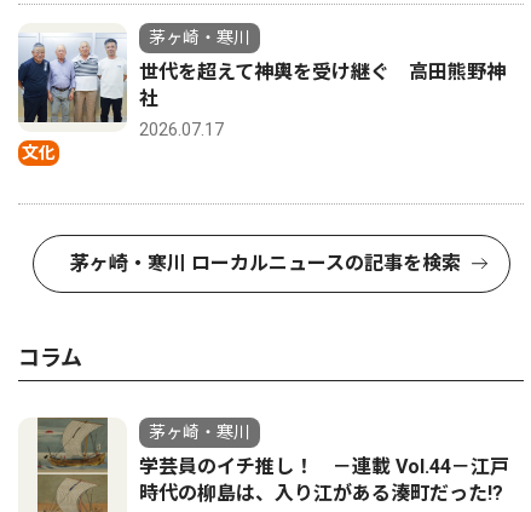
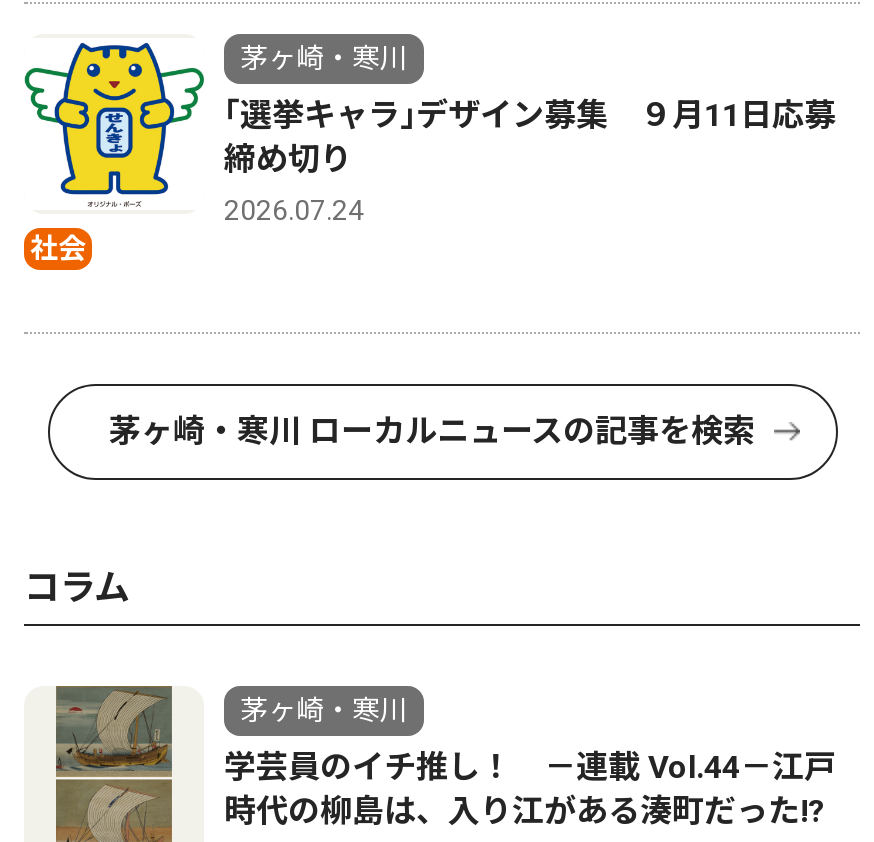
- [image]
- 世代を超えて神輿を受け継ぐ 高田熊野神
- 社
- 2026.07.17
+ [image]
+ ｢選挙キャラ｣デザイン募集 ９月11日応募
+ 締め切り
+ 2026.07.24

- 文化
+ 社会
